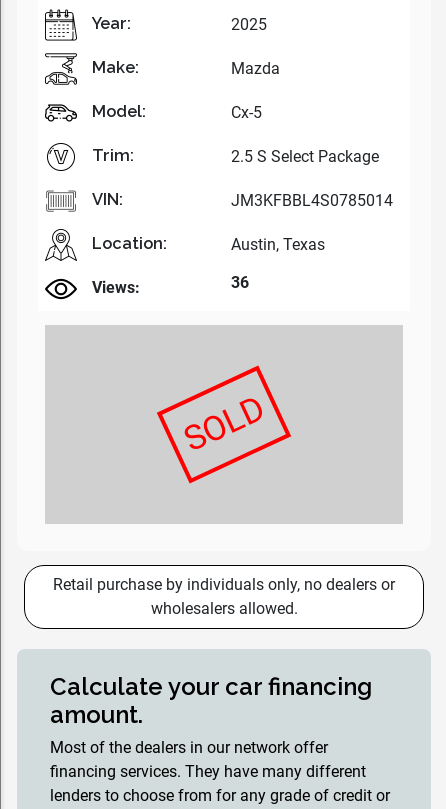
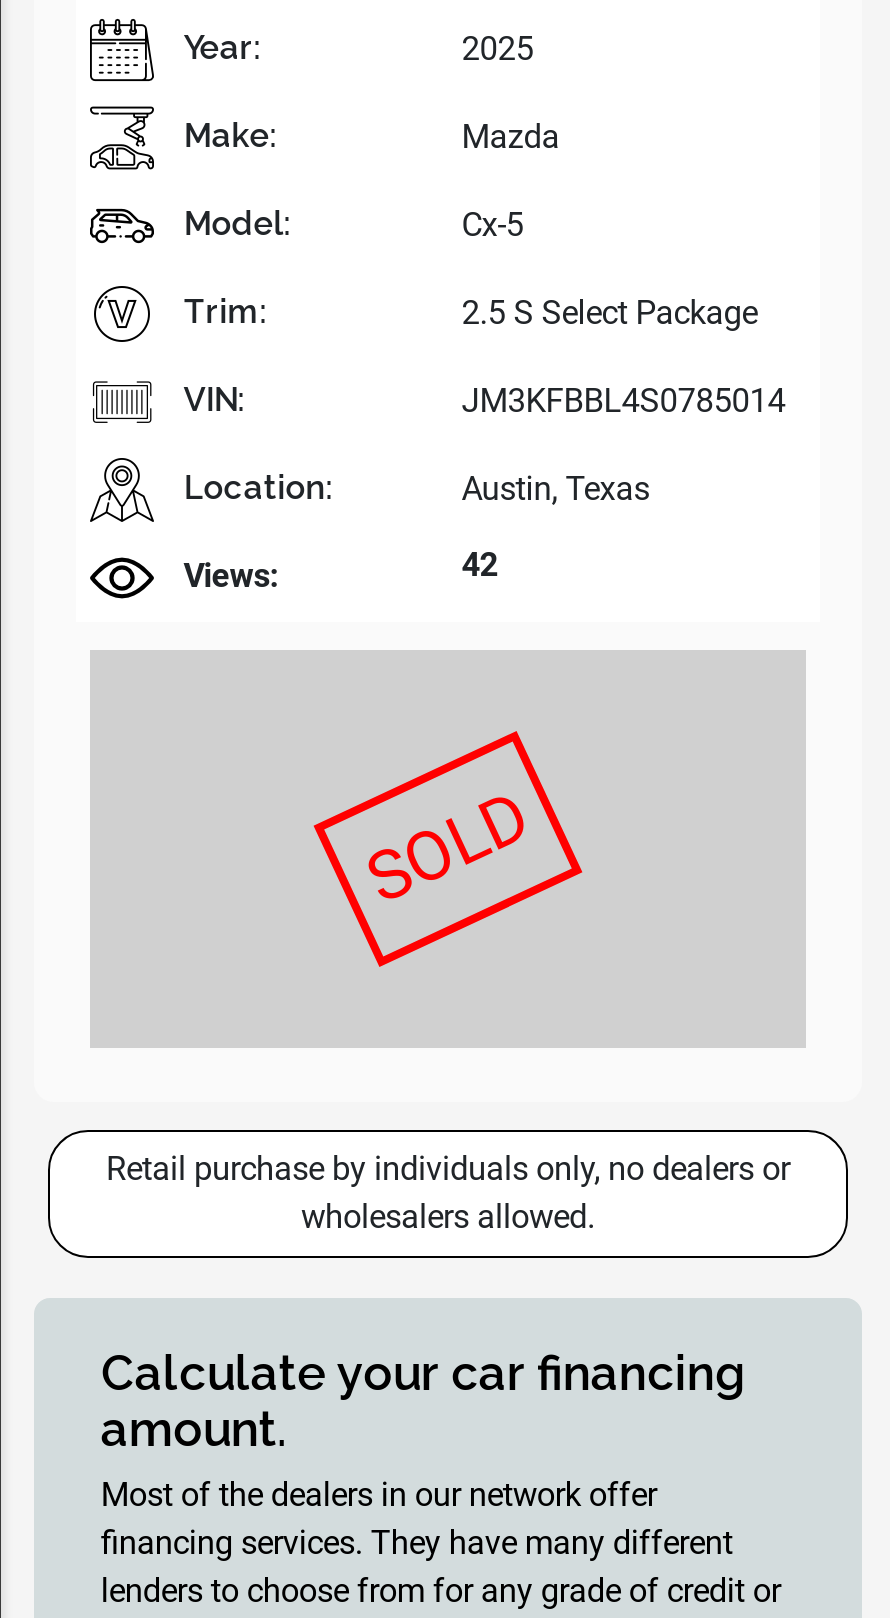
- 36
+ 42
